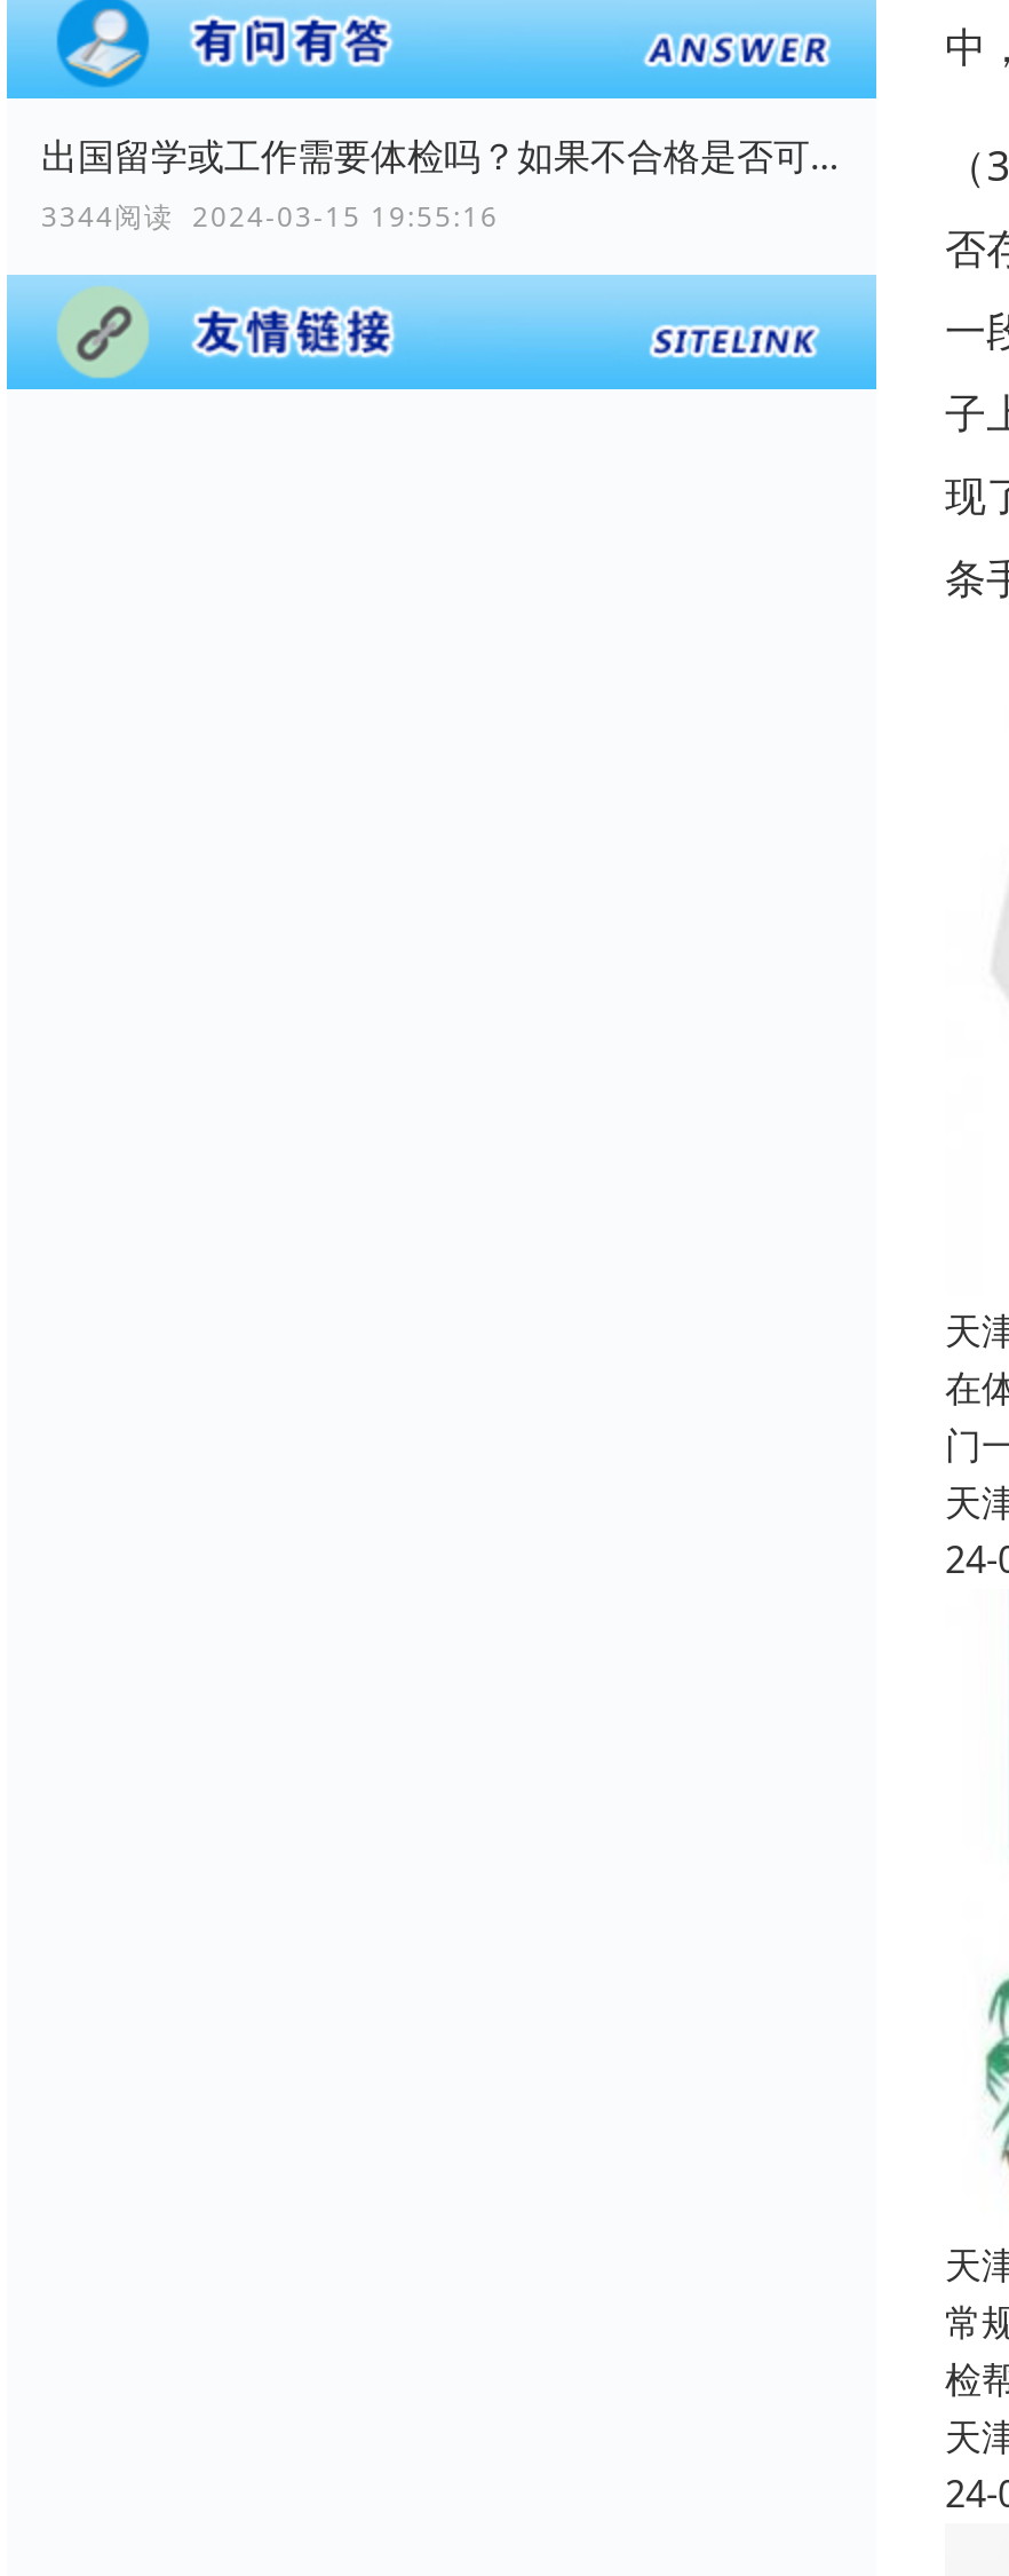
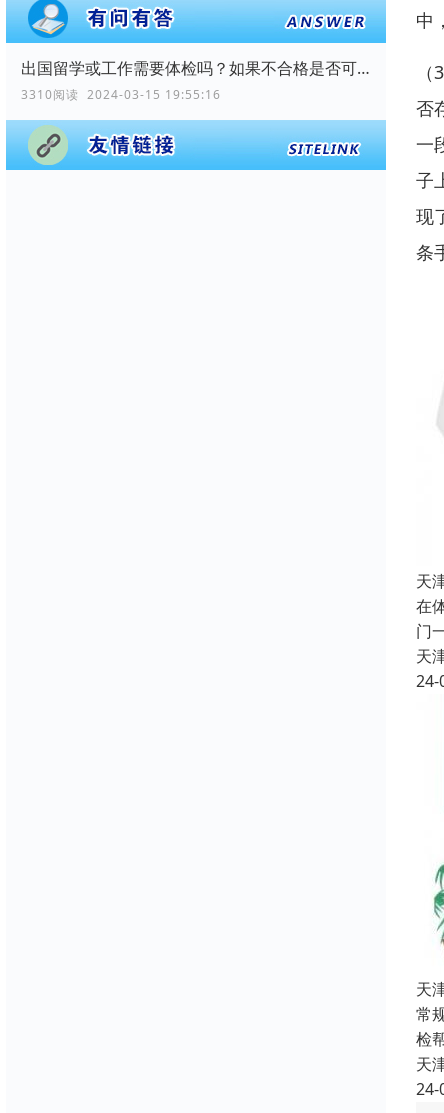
- 3344阅读 2024-03-15 19:55:16
+ 3310阅读 2024-03-15 19:55:16
